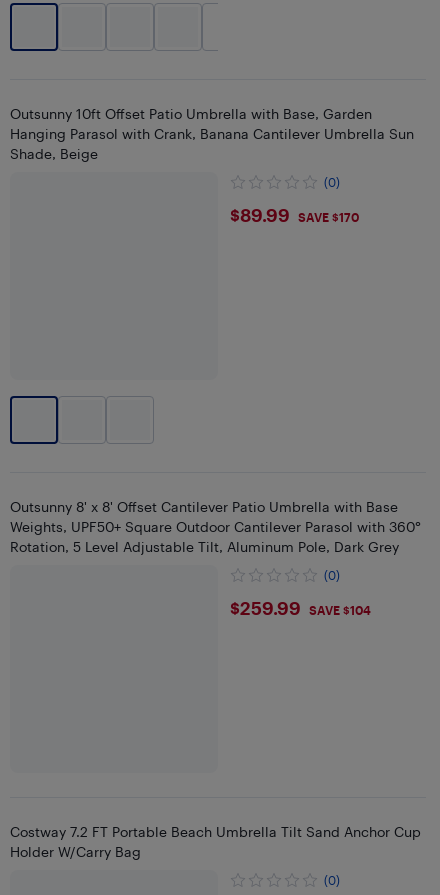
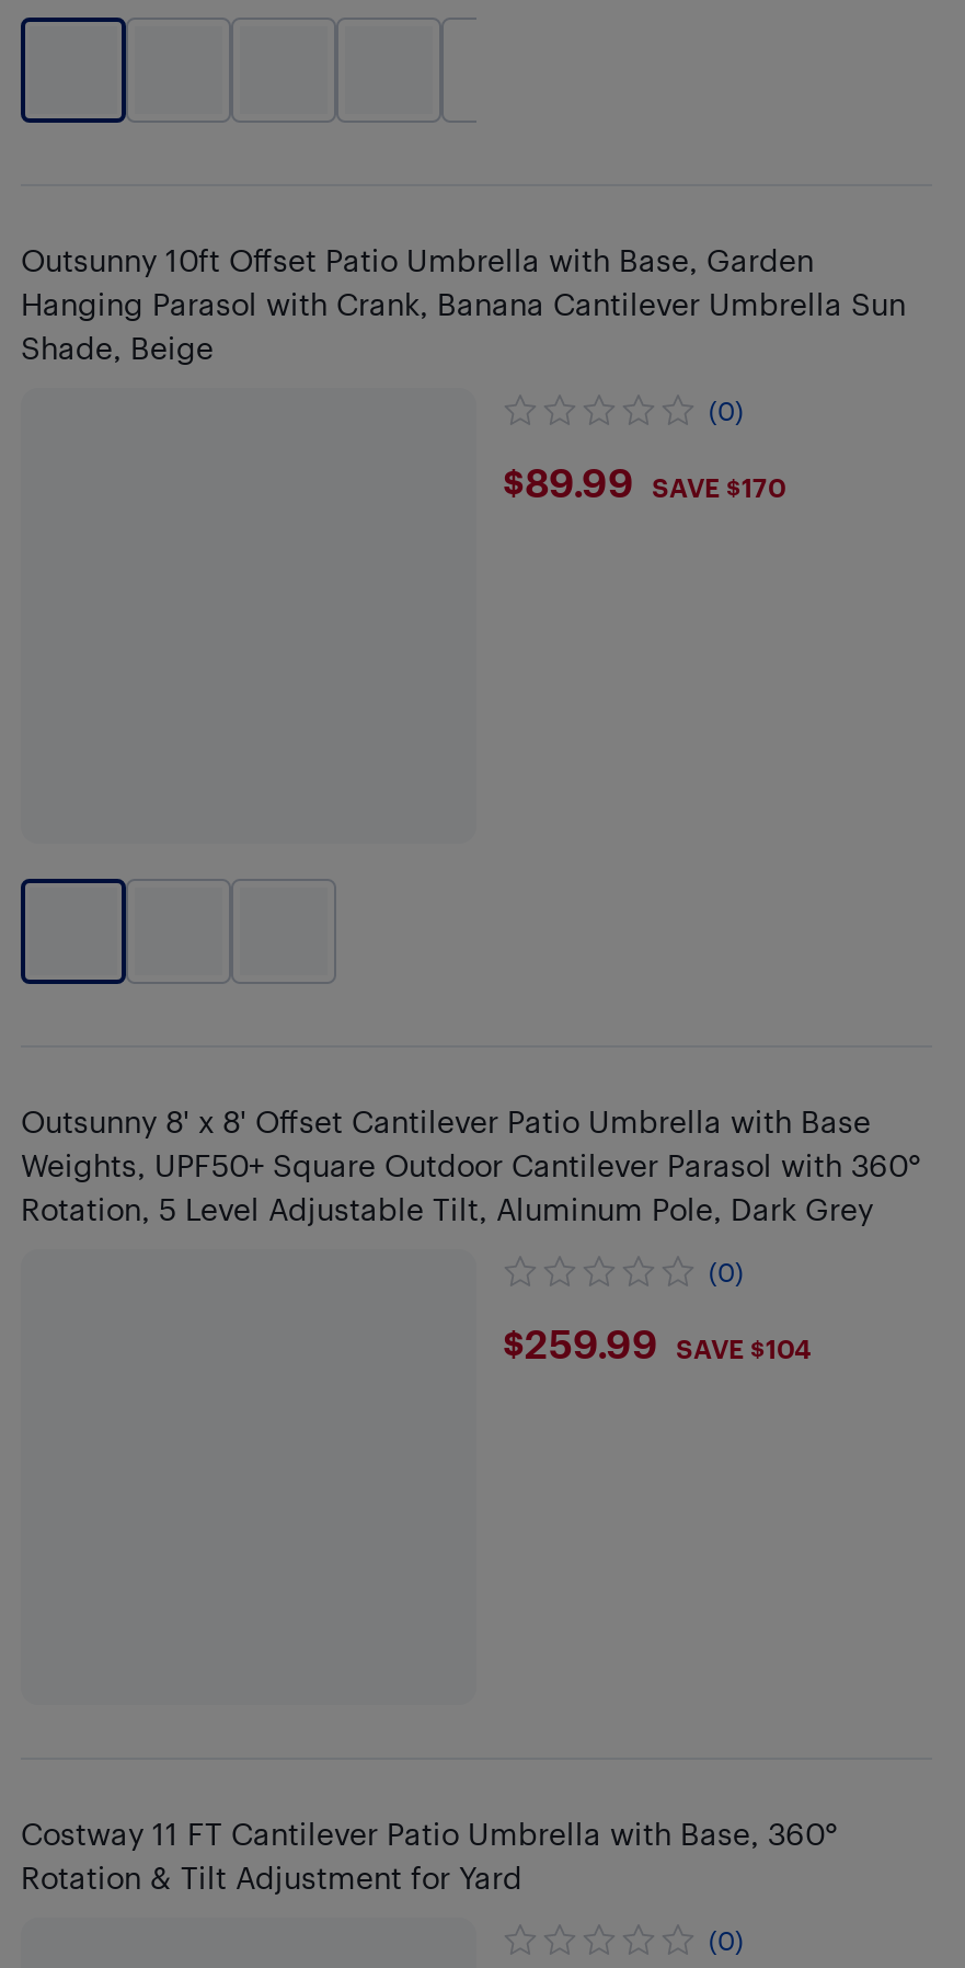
- Costway 7.2 FT Portable Beach Umbrella Tilt Sand Anchor Cup
- Holder W/Carry Bag
+ Costway 11 FT Cantilever Patio Umbrella with Base, 360°
+ Rotation & Tilt Adjustment for Yard
